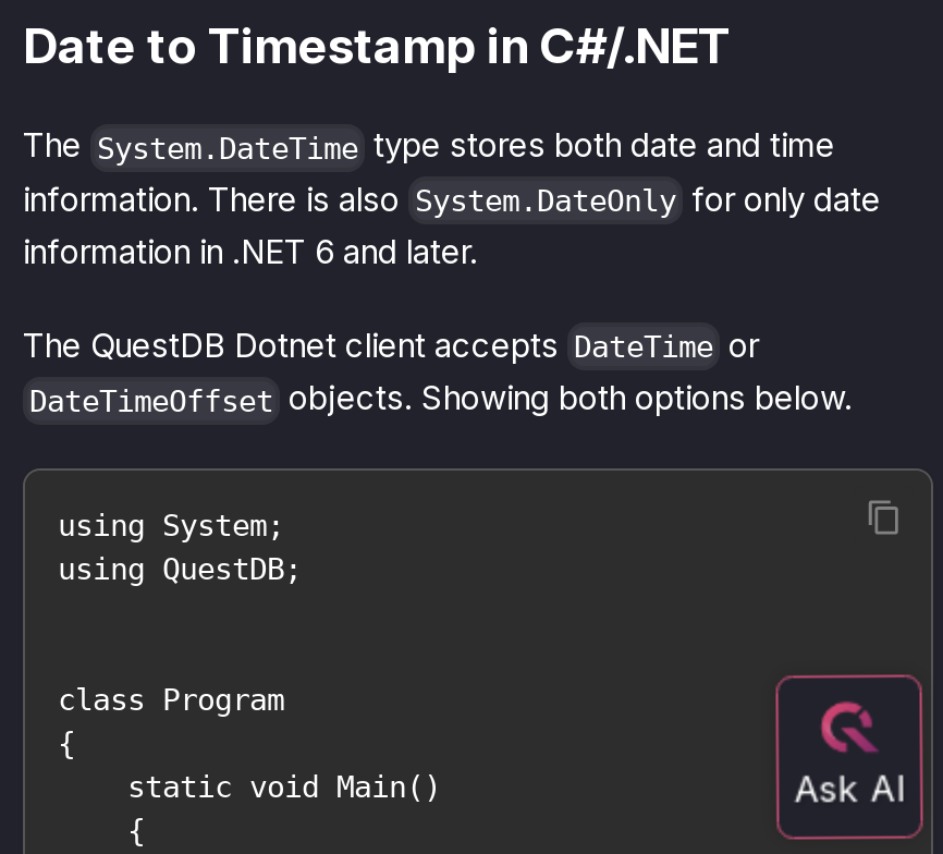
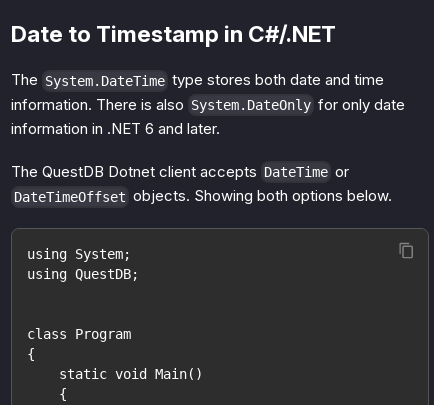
- [image]
